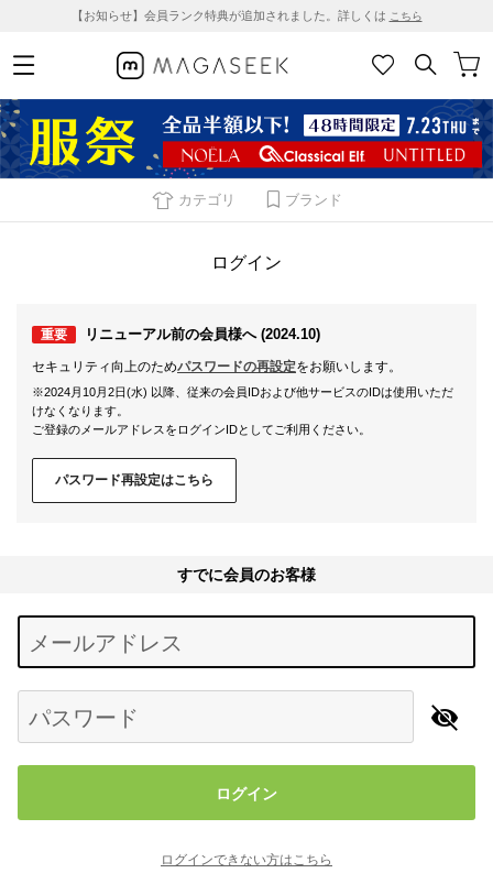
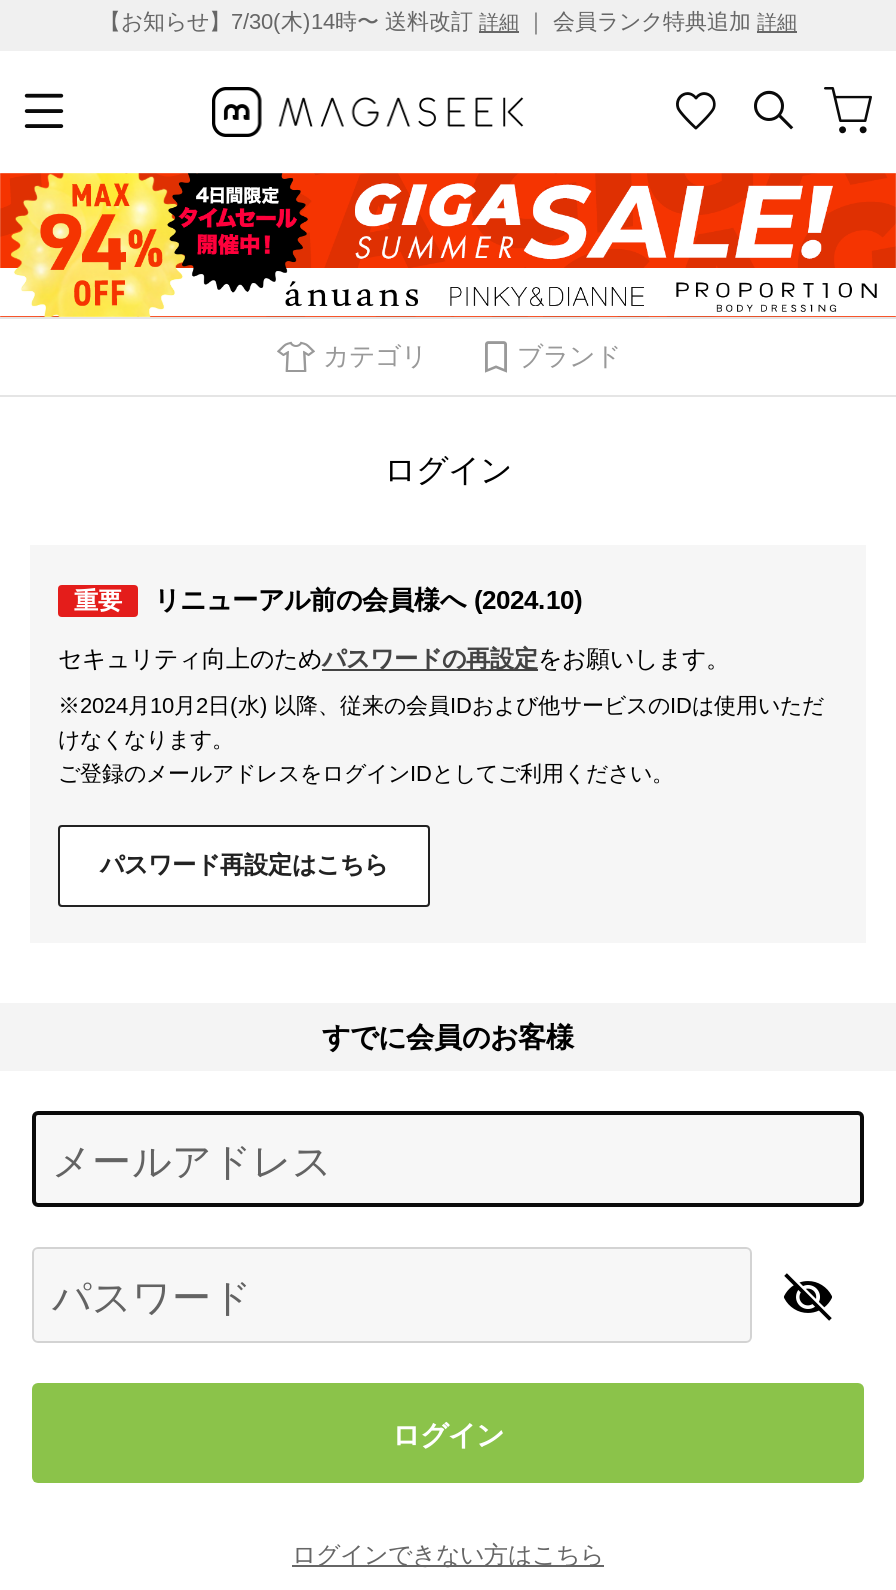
- 【お知らせ】会員ランク特典が追加されました。詳しくはこちら
+ 【お知らせ】7/30(木)14時〜 送料改訂詳細｜ 会員ランク特典追加詳細

- [image]
+ [image]
